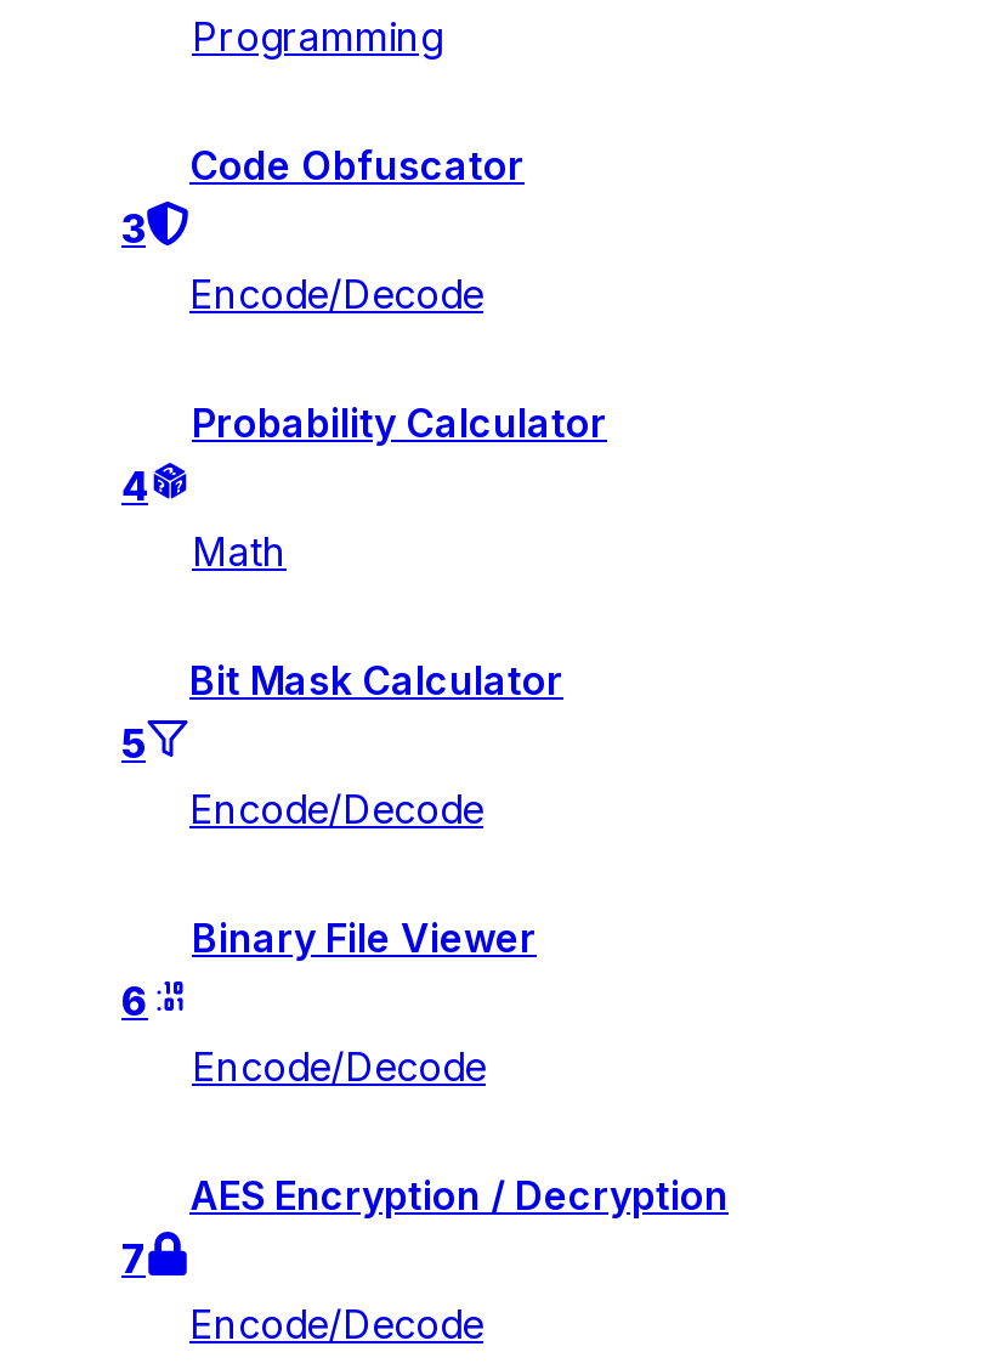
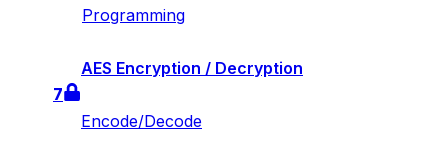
- Code Obfuscator
- Encode/Decode

- 3

- Probability Calculator
- Math

- 4

- Bit Mask Calculator
- Encode/Decode

- 5

- Binary File Viewer
- Encode/Decode

- 6
